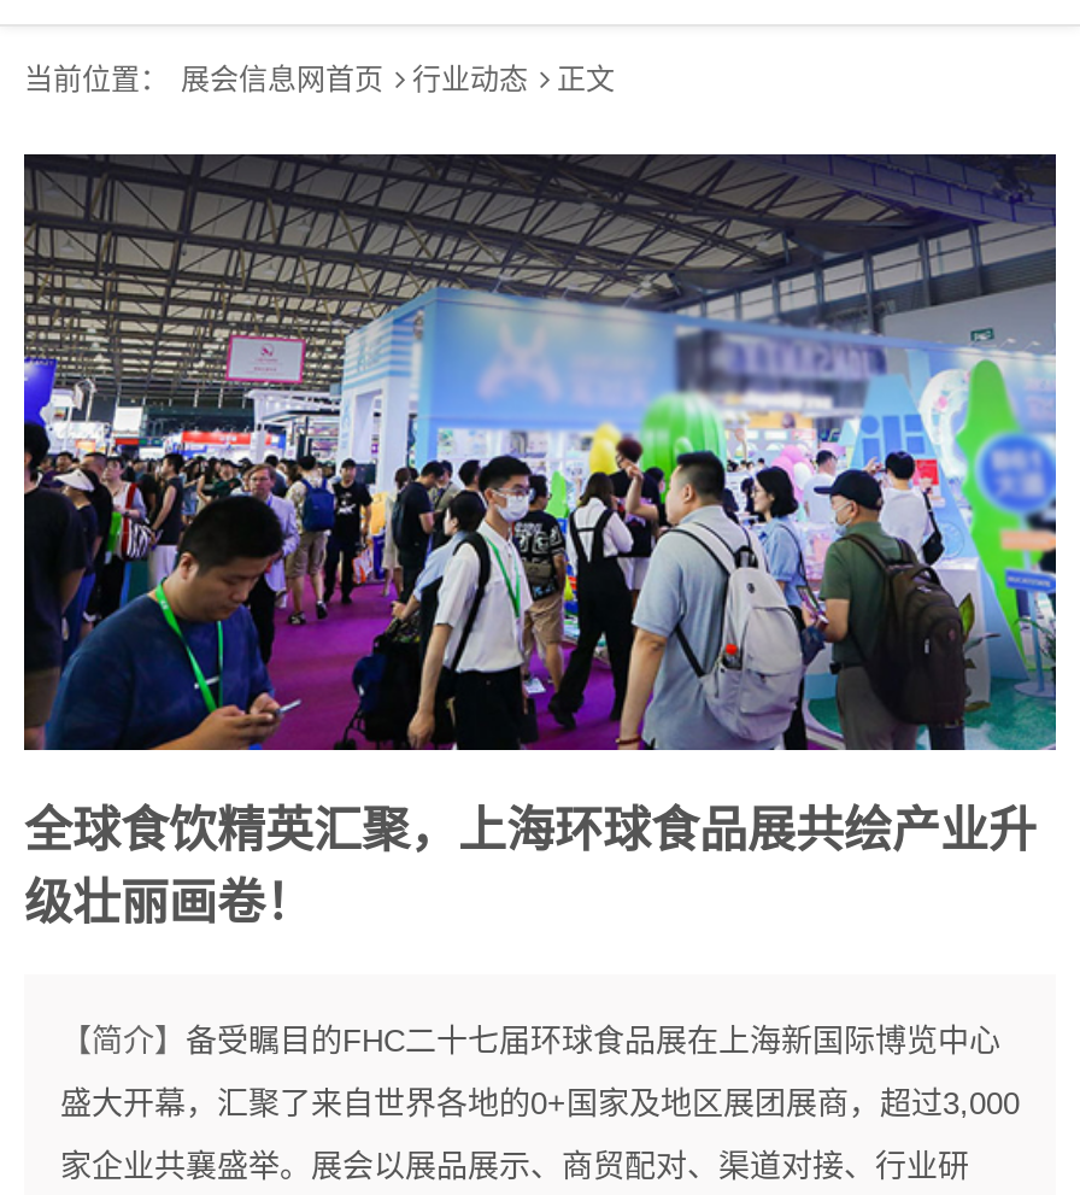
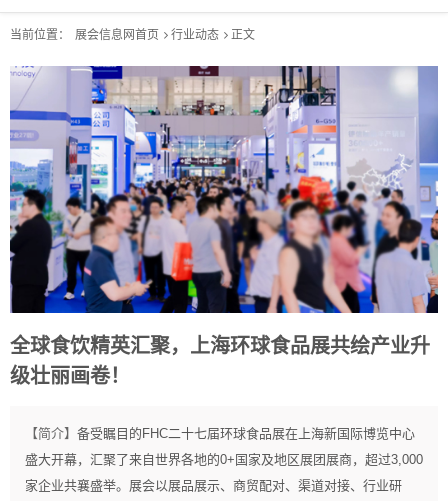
- [image]
+ [image]
